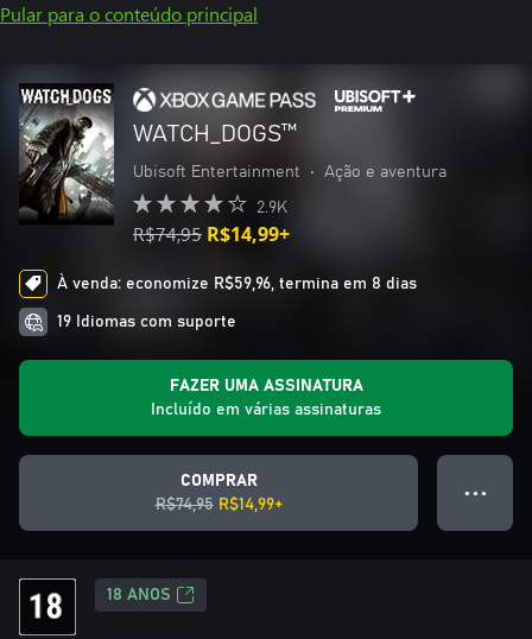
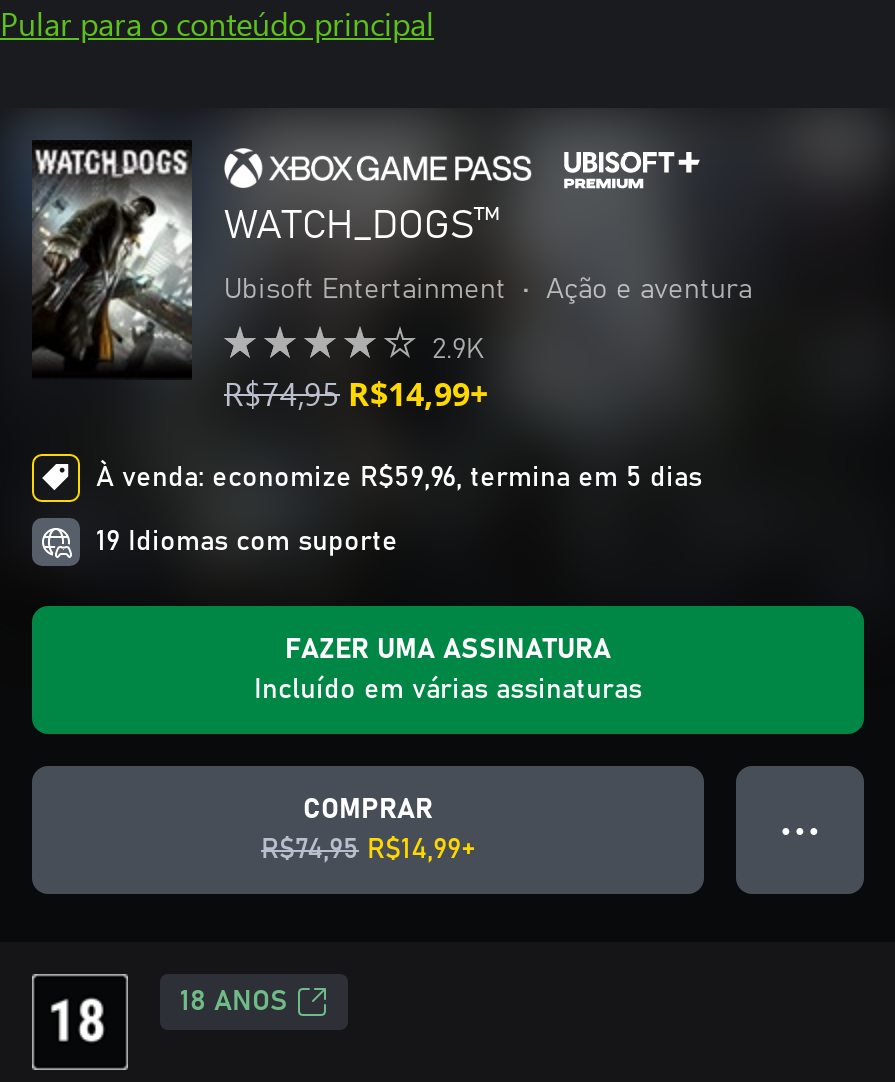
- À venda: economize R$59,96, termina em 8 dias
+ À venda: economize R$59,96, termina em 5 dias
